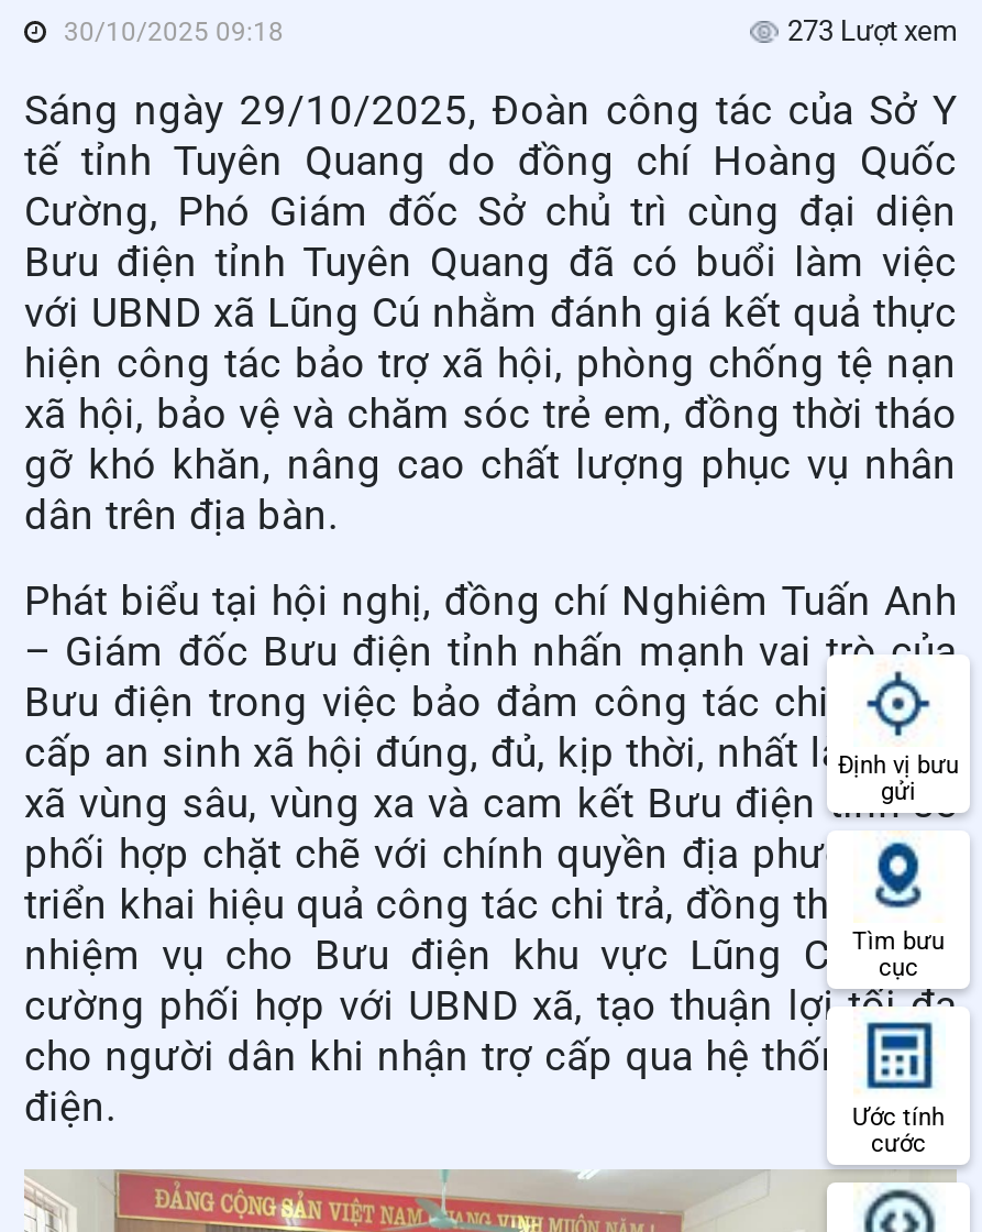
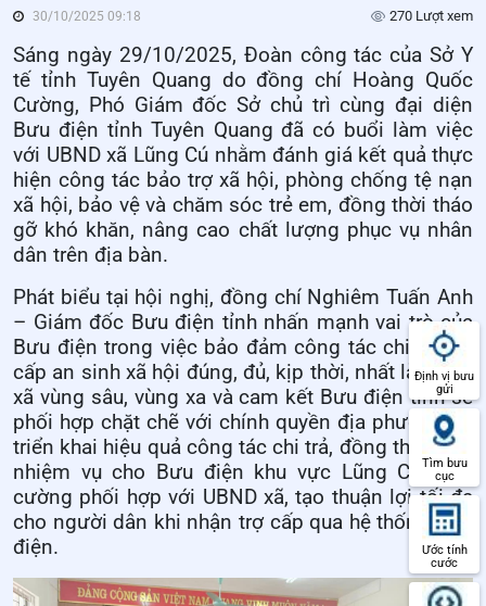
- 273 Lượt xem
+ 270 Lượt xem
